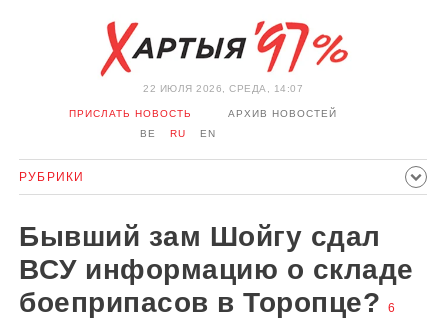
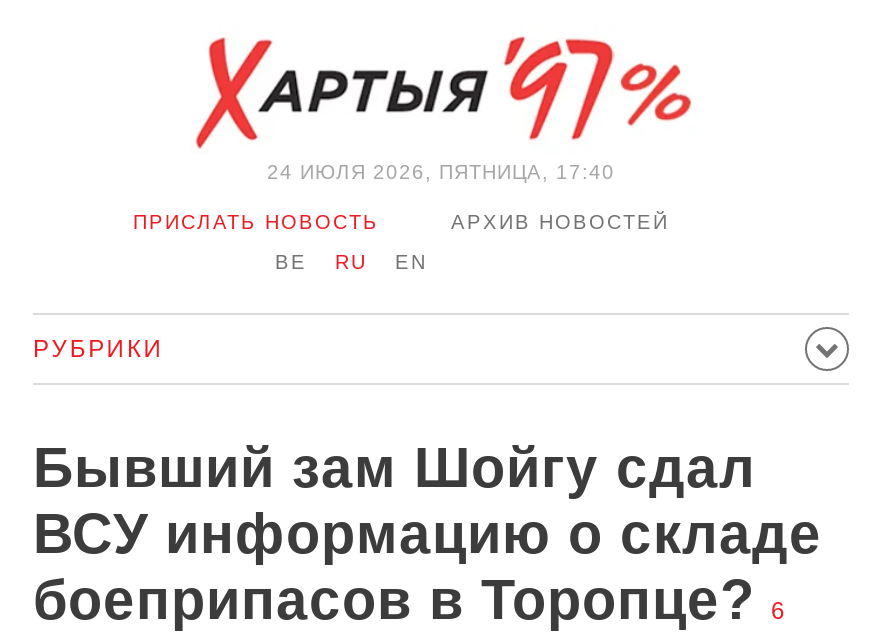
- 22 ИЮЛЯ 2026, СРЕДА, 14:07
+ 24 ИЮЛЯ 2026, ПЯТНИЦА, 17:40
